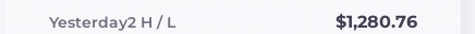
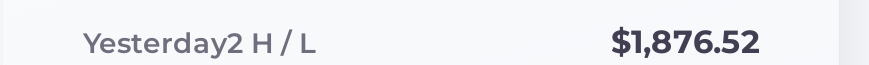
- $1,280.76
+ $1,876.52
